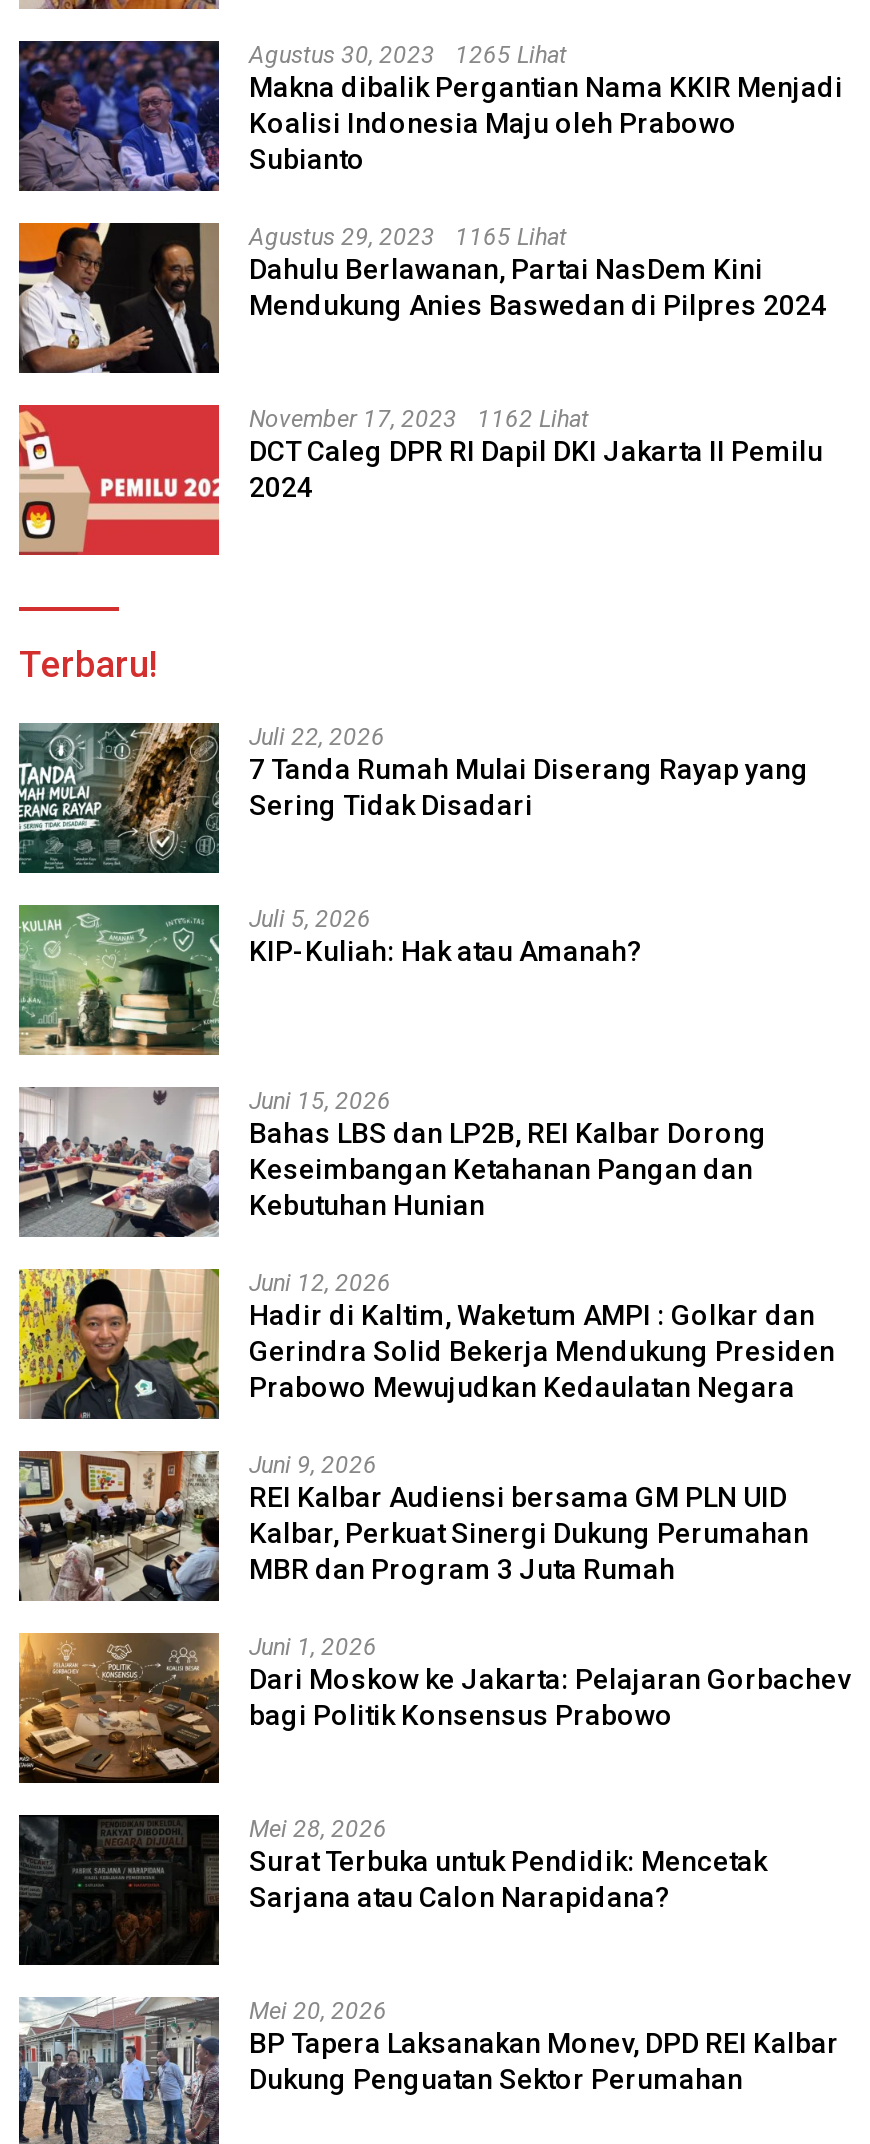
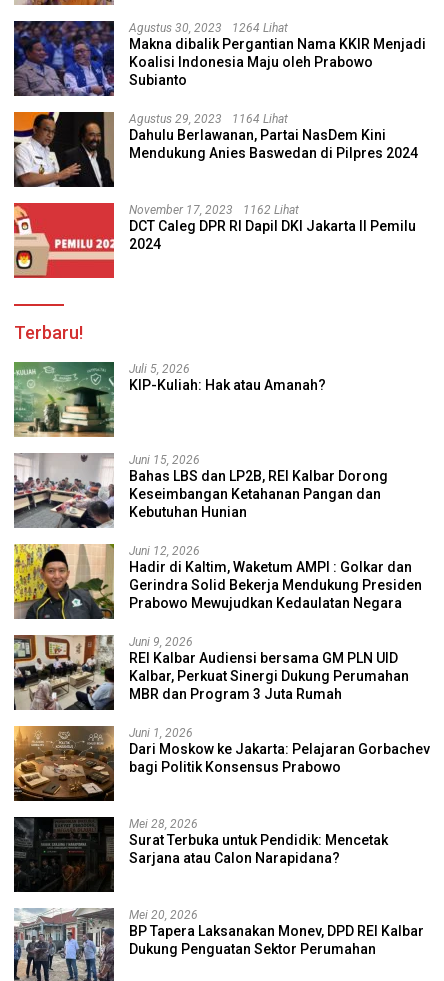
- Agustus 30, 2023 1265 Lihat
+ Agustus 30, 2023 1264 Lihat

- Agustus 29, 2023 1165 Lihat
+ Agustus 29, 2023 1164 Lihat

- [image]
- Juli 22, 2026
- 7 Tanda Rumah Mulai Diserang Rayap yang
- Sering Tidak Disadari
